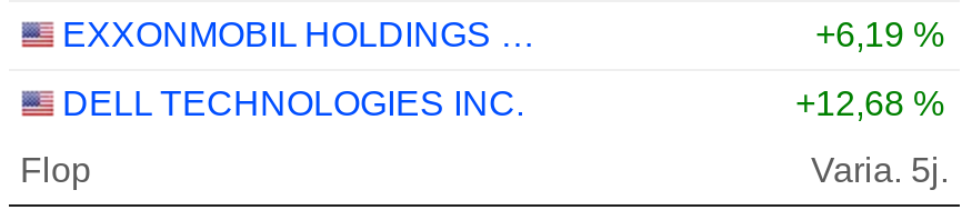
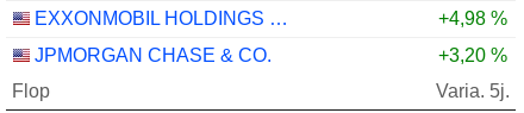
- +6,19 %
+ +4,98 %

- DELL TECHNOLOGIES INC.
- +12,68 %
+ JPMORGAN CHASE & CO.
+ +3,20 %
